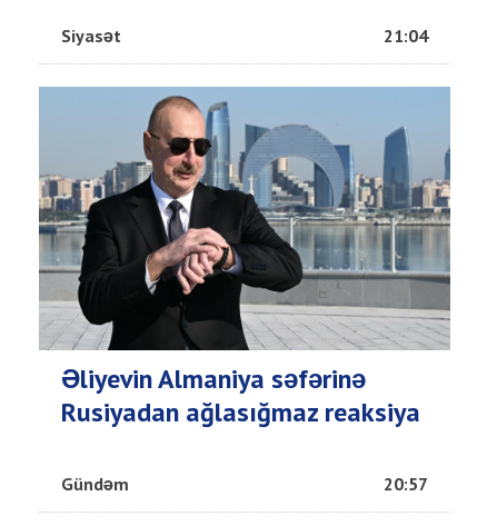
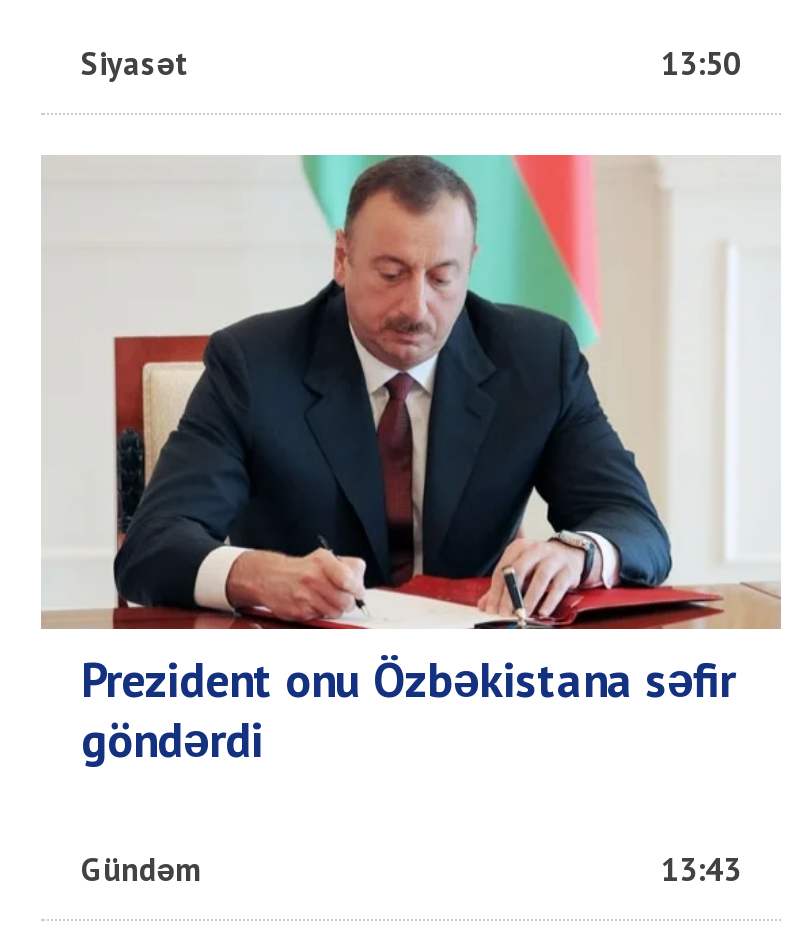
- 21:04
+ 13:50

- [image]
- Əliyevin Almaniya səfərinə
- Rusiyadan ağlasığmaz reaksiya
+ [image]
+ Prezident onu Özbəkistana səfir
+ göndərdi

- 20:57
+ 13:43
